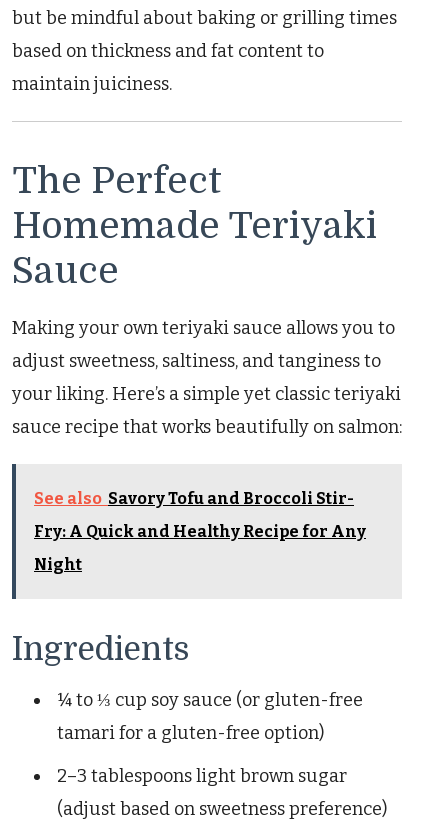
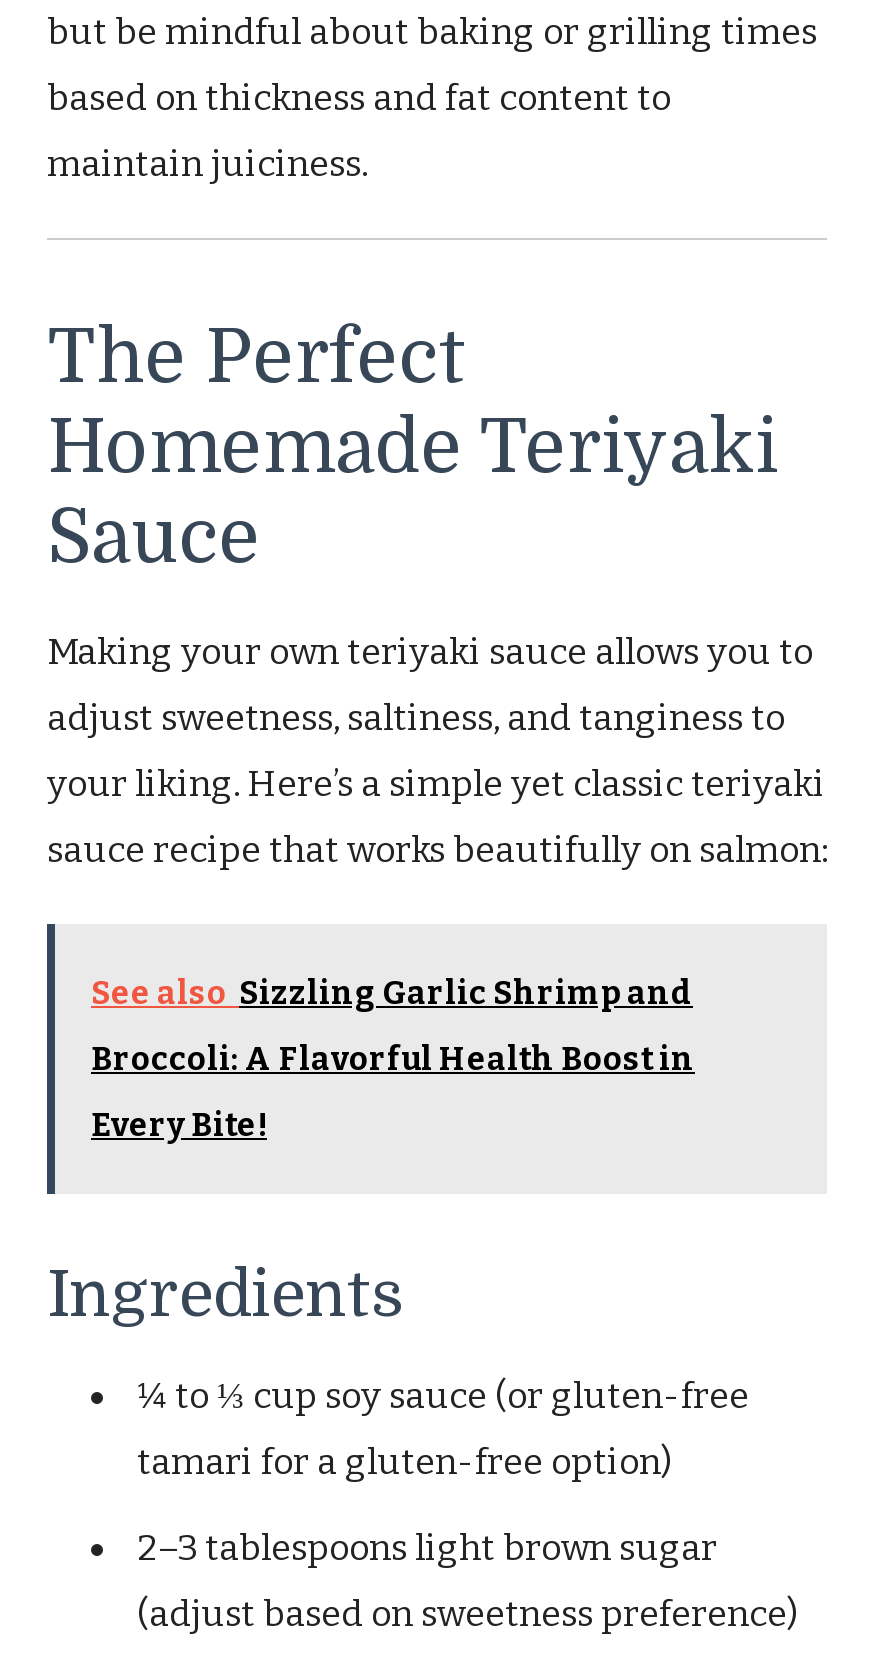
- See also Savory Tofu and Broccoli Stir-
+ See also Sizzling Garlic Shrimp and

- Fry: A Quick and Healthy Recipe for Any
+ Broccoli: A Flavorful Health Boost in

- Night
+ Every Bite!
